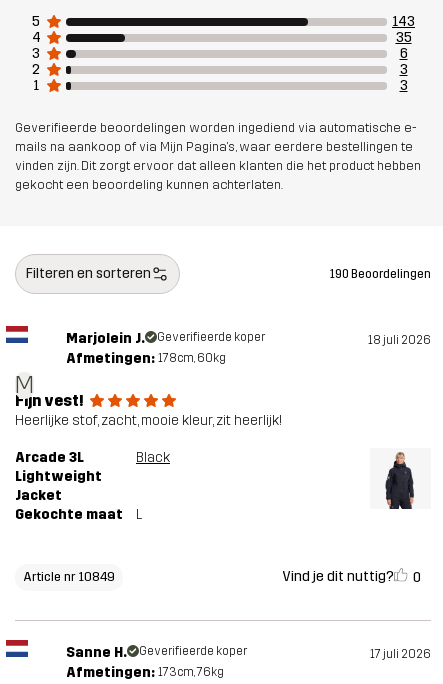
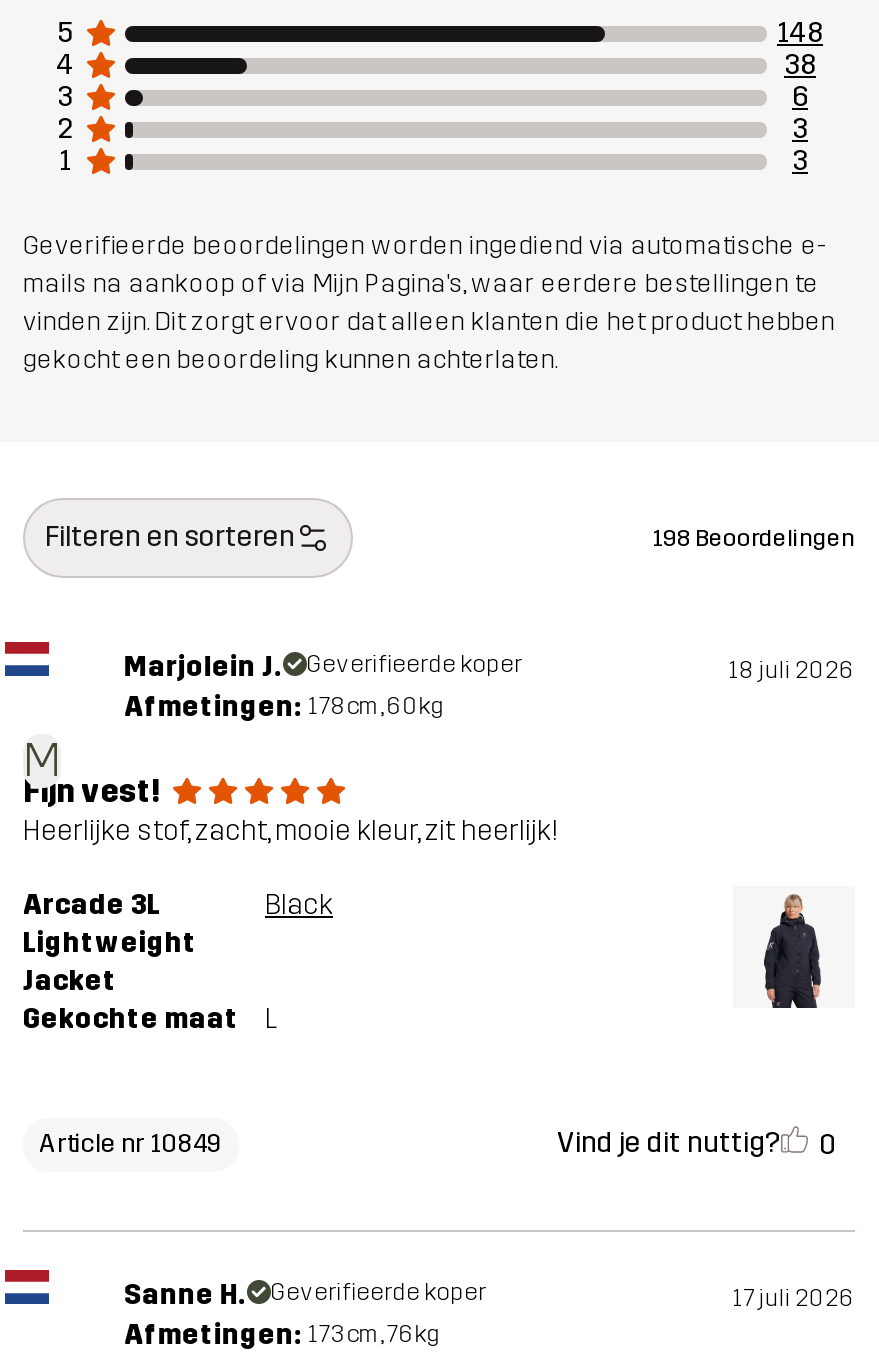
- 143
+ 148

- 35
+ 38

- 190 Beoordelingen
+ 198 Beoordelingen
